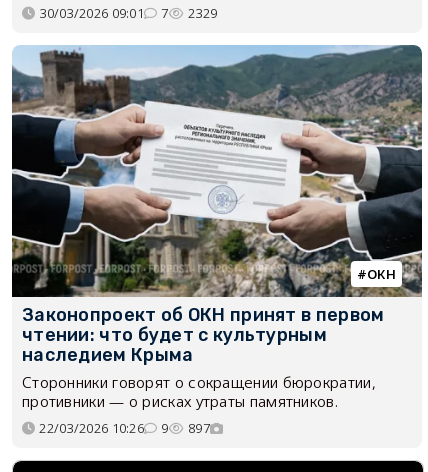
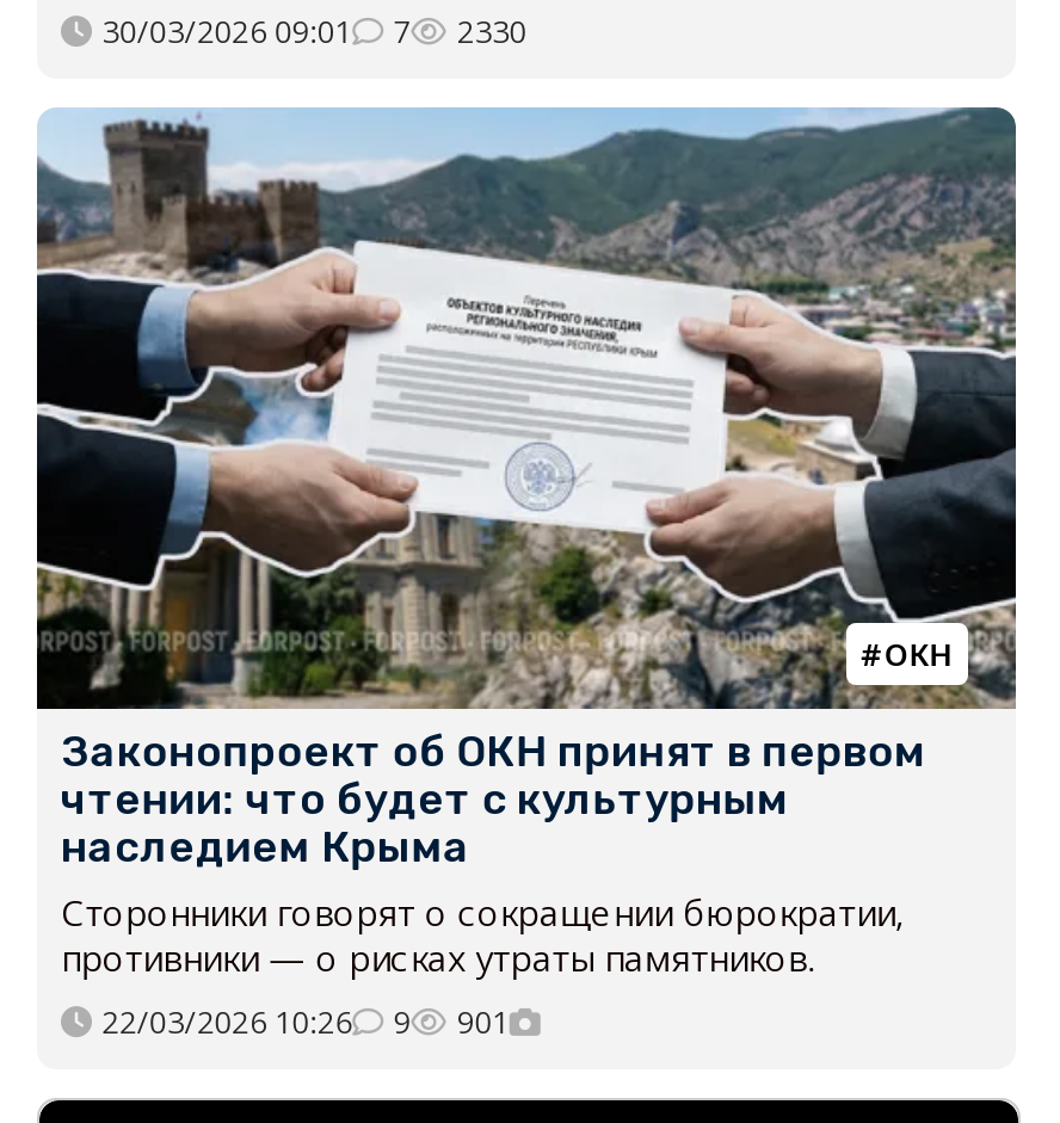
- 30/03/2026 09:01 7 2329
+ 30/03/2026 09:01 7 2330

- 22/03/2026 10:26 9 897
+ 22/03/2026 10:26 9 901
